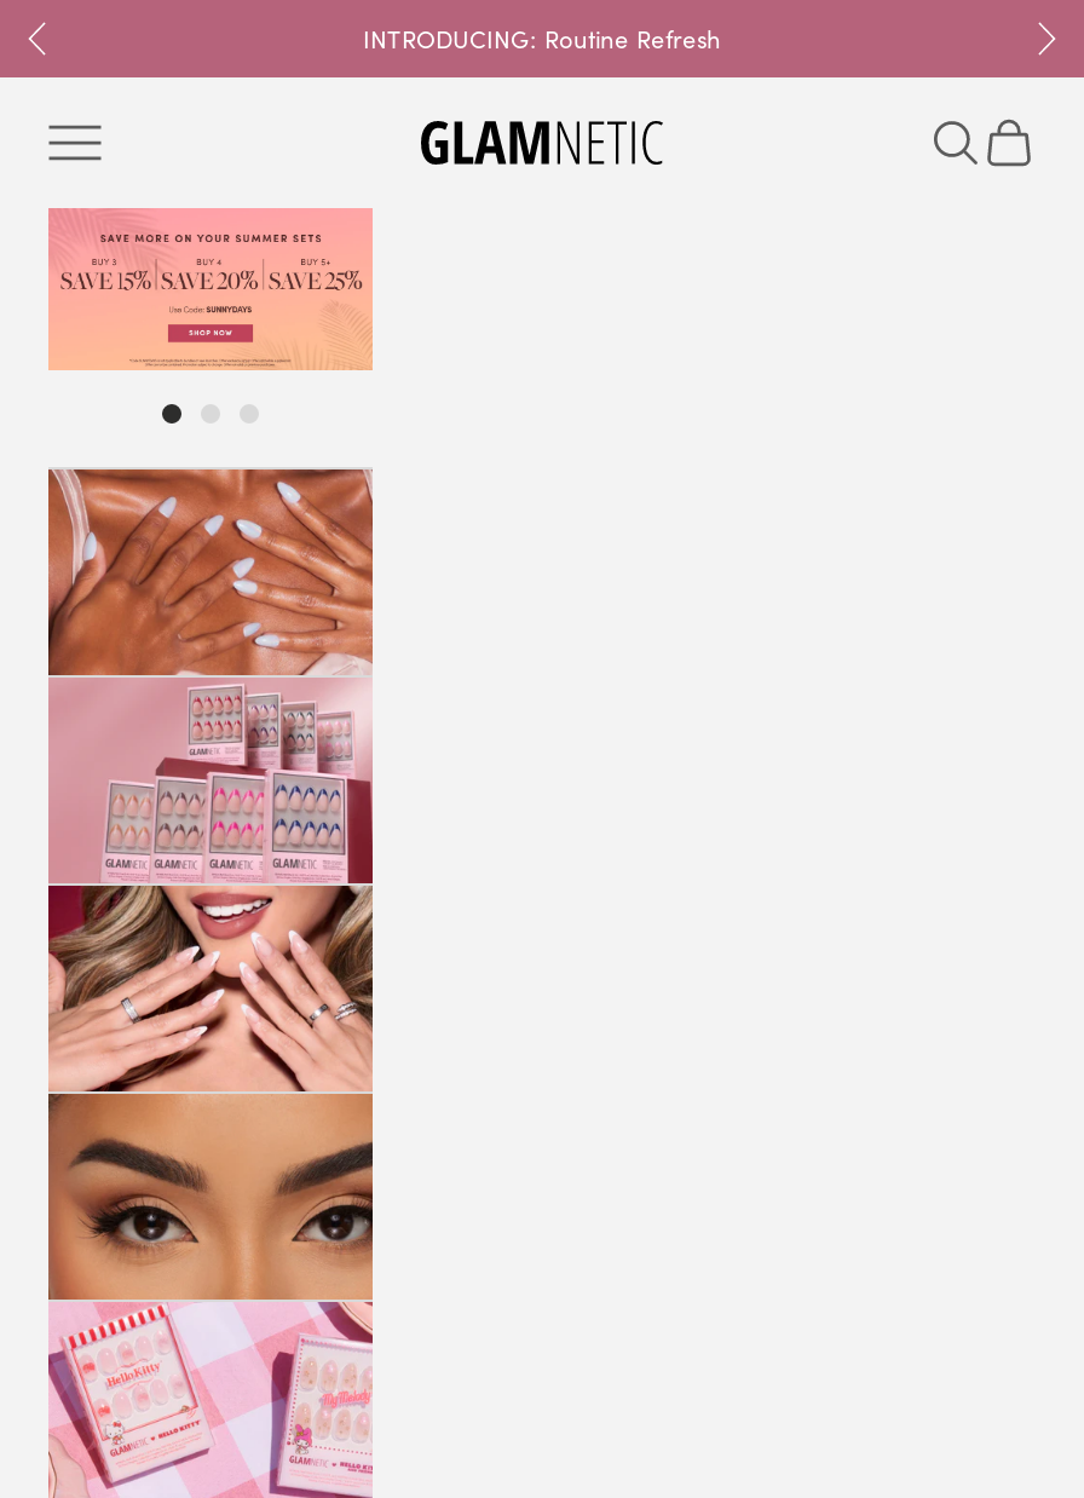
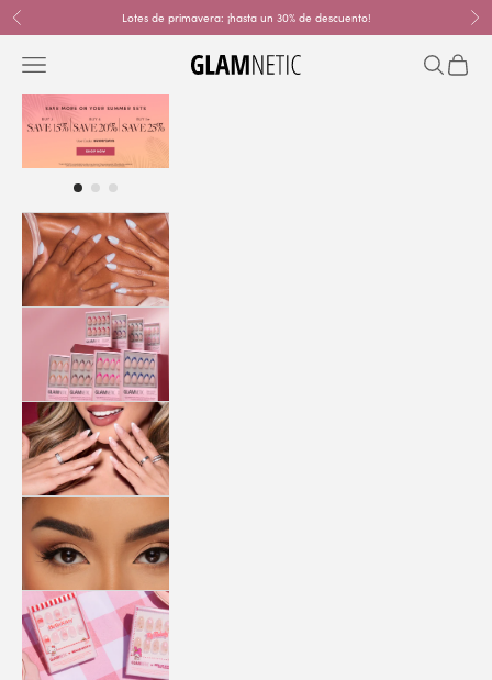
- INTRODUCING: Routine Refresh
+ Lotes de primavera: ¡hasta un 30% de descuento!
